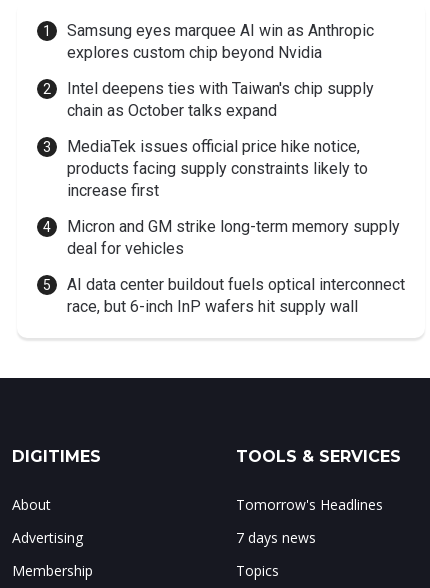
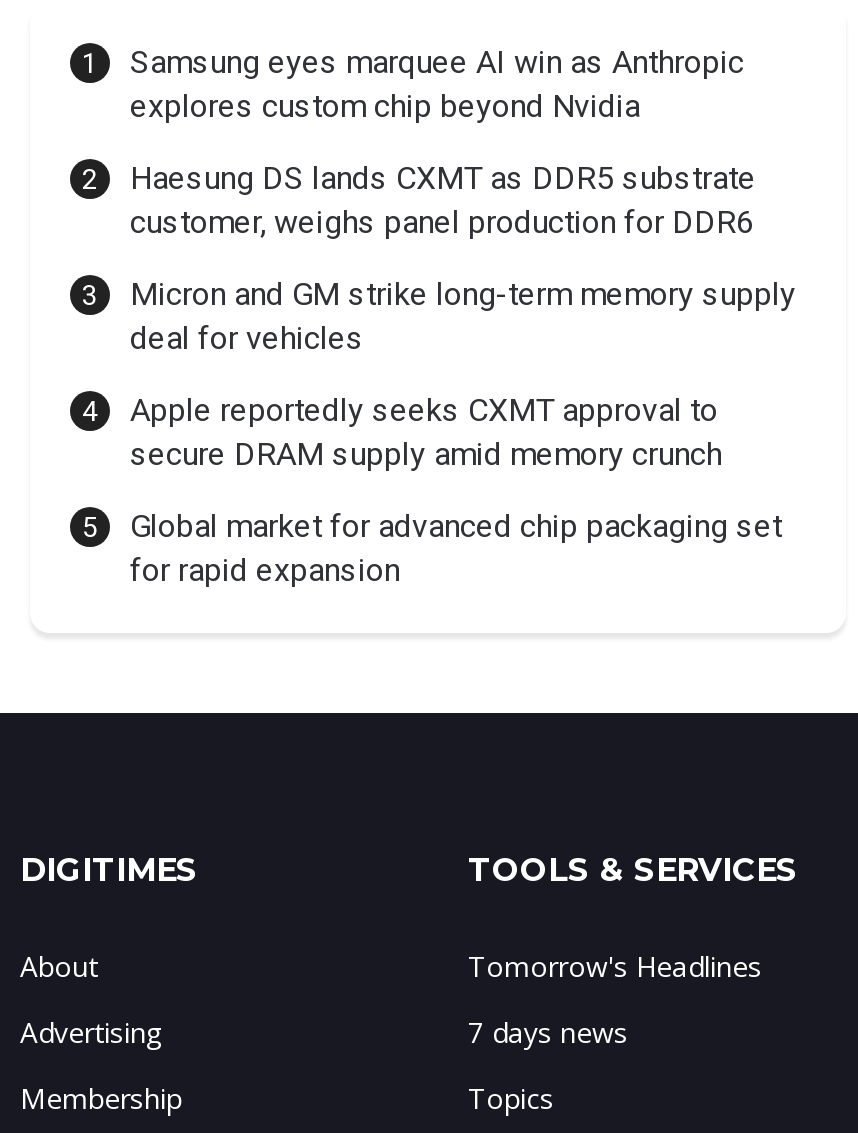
- Intel deepens ties with Taiwan's chip supply
- chain as October talks expand
- MediaTek issues official price hike notice,
- products facing supply constraints likely to
- increase first
+ Haesung DS lands CXMT as DDR5 substrate
+ customer, weighs panel production for DDR6

moved up: Micron and GM strike long-term memory supply | deal for vehicles

- AI data center buildout fuels optical interconnect
- race, but 6-inch InP wafers hit supply wall
+ Apple reportedly seeks CXMT approval to
+ secure DRAM supply amid memory crunch
+ Global market for advanced chip packaging set
+ for rapid expansion
